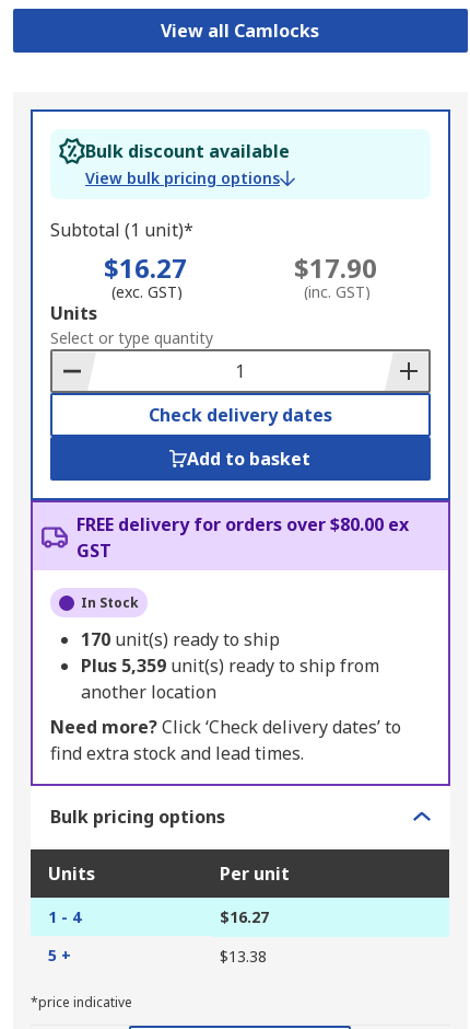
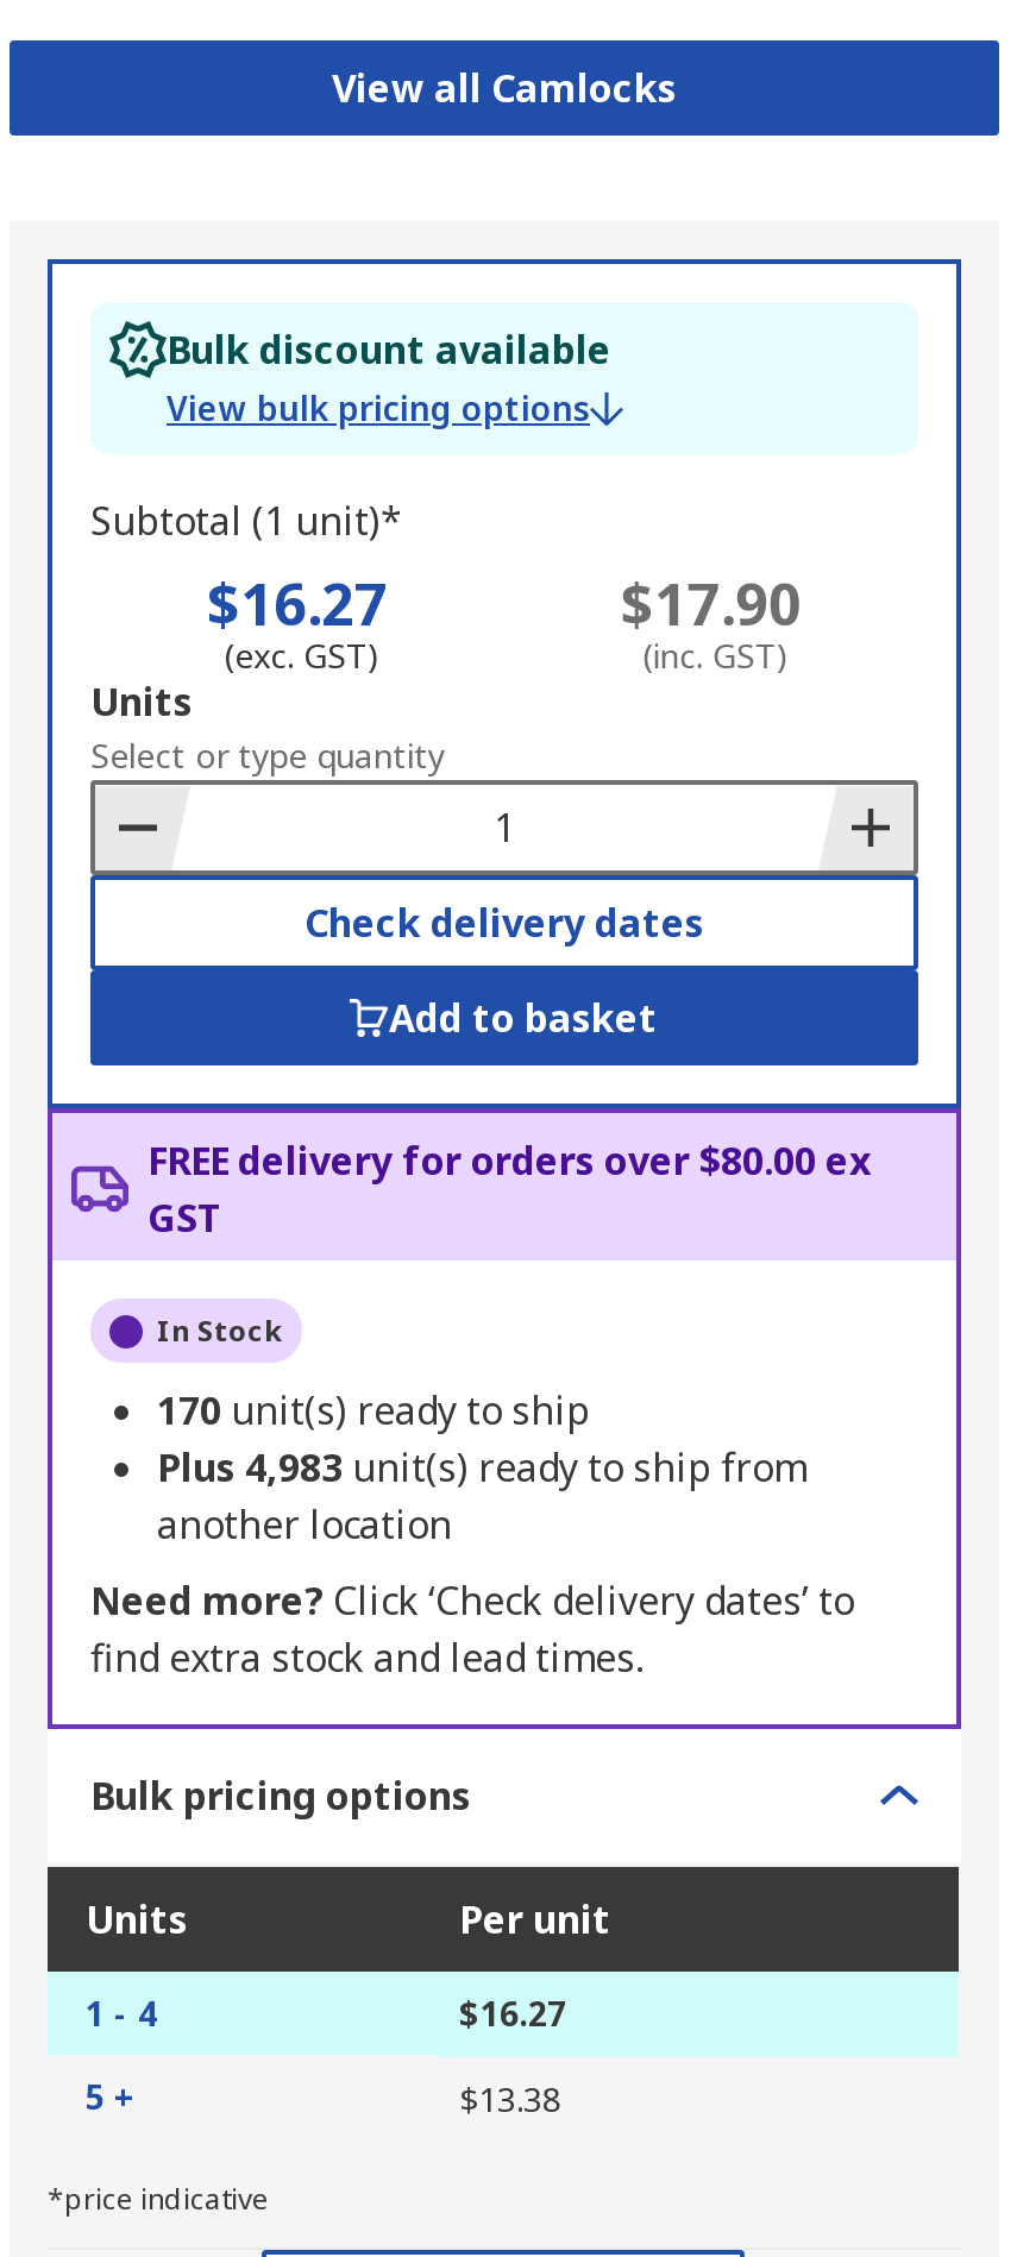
- Plus 5,359 unit(s) ready to ship from
+ Plus 4,983 unit(s) ready to ship from
